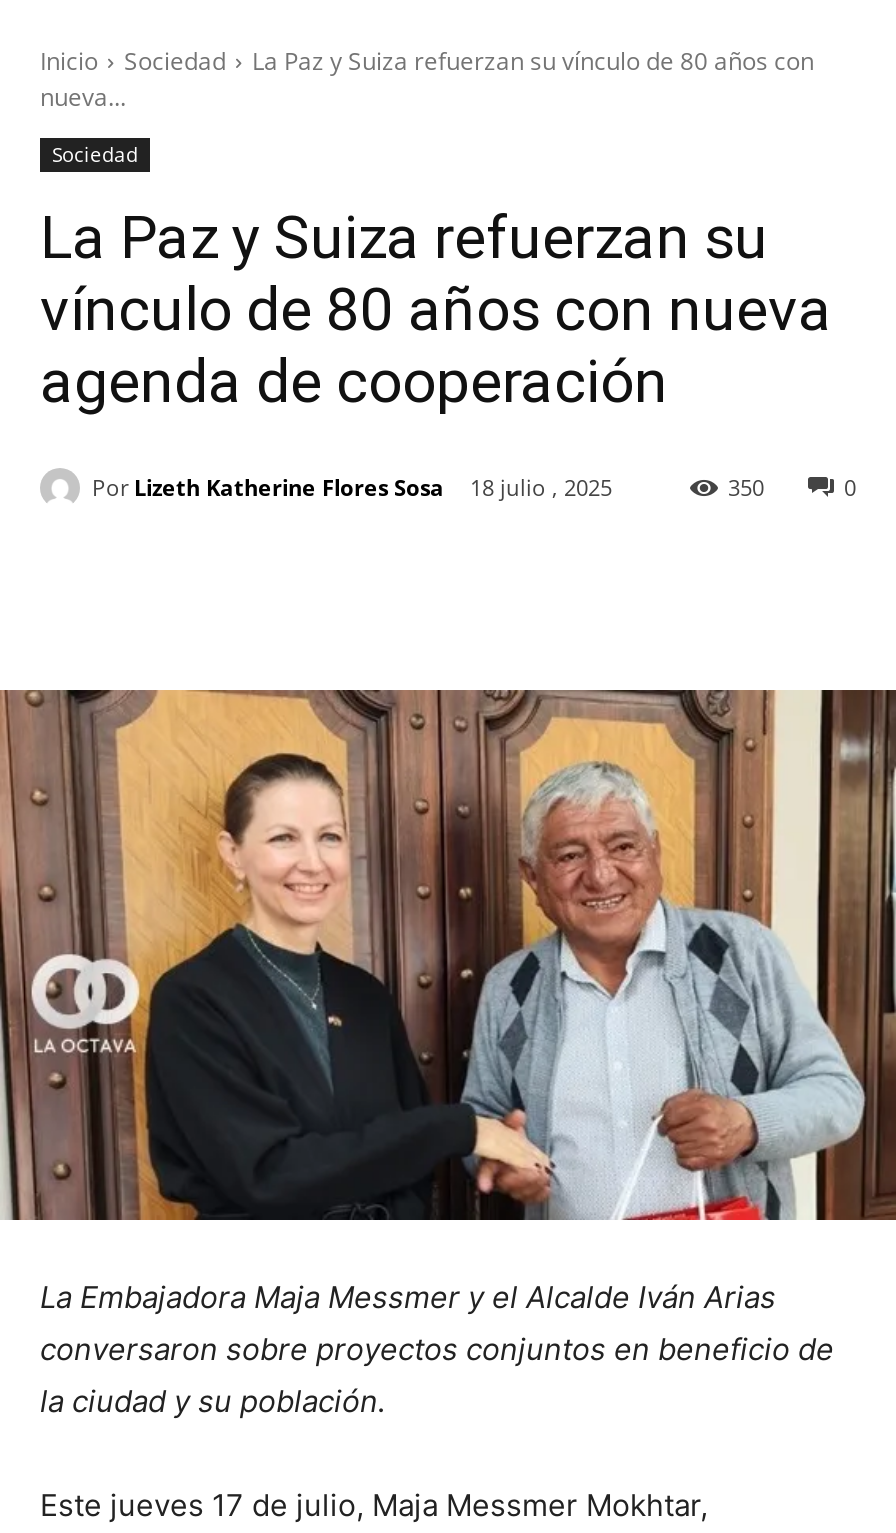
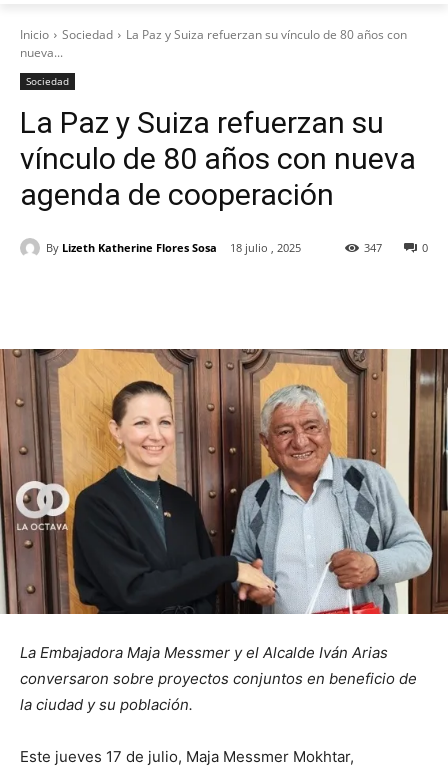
- Por Lizeth Katherine Flores Sosa
+ By Lizeth Katherine Flores Sosa

- 350
+ 347
